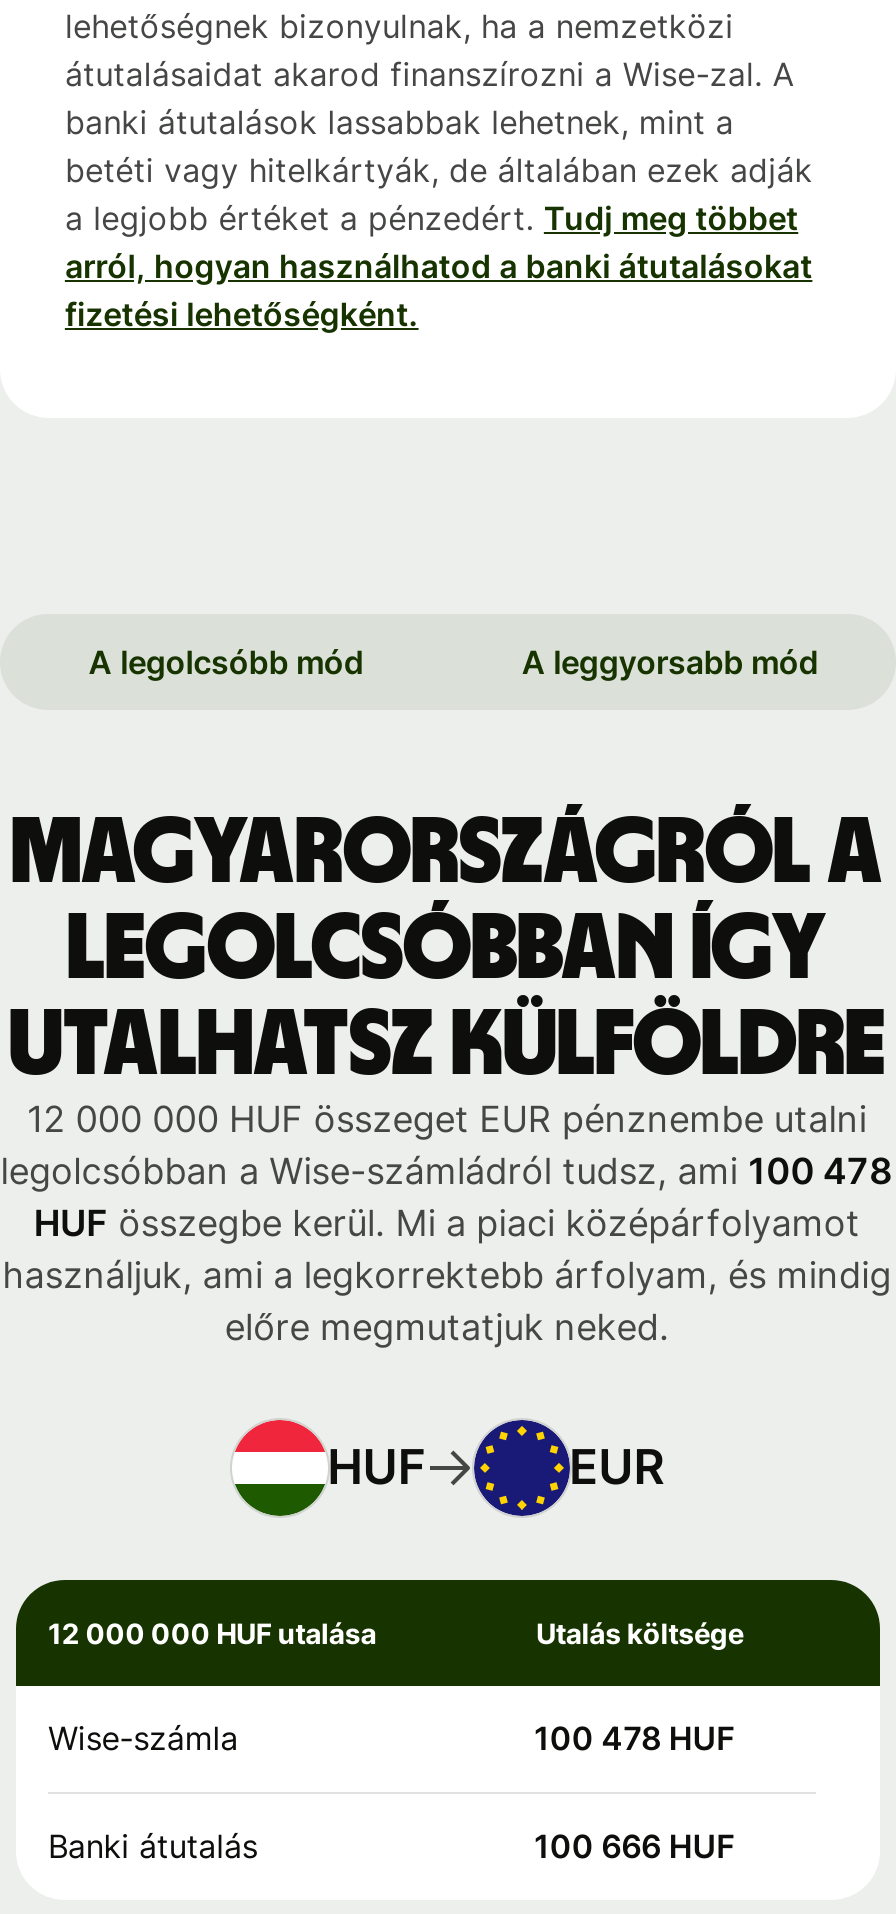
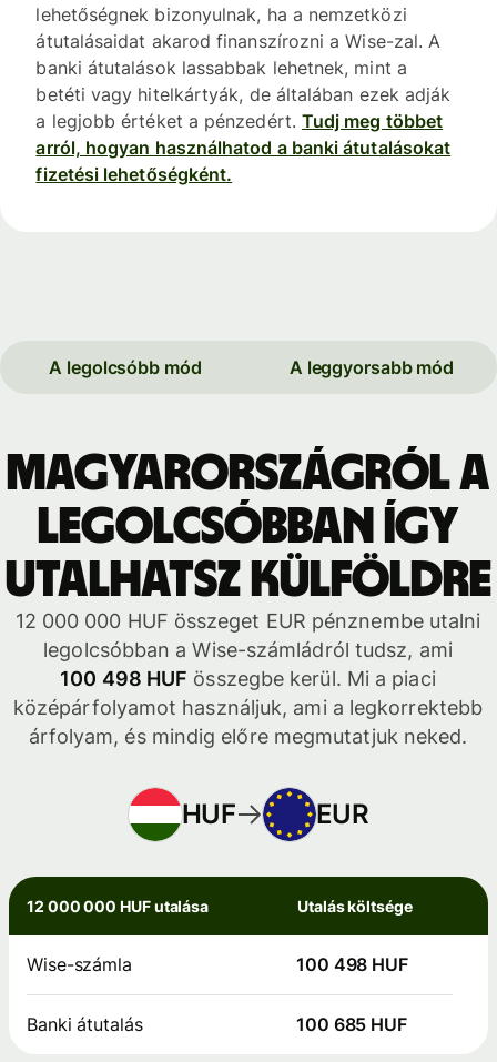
- legolcsóbban a Wise-számládról tudsz, ami 100 478
- HUF összegbe kerül. Mi a piaci középárfolyamot
- használjuk, ami a legkorrektebb árfolyam, és mindig
- előre megmutatjuk neked.
+ legolcsóbban a Wise-számládról tudsz, ami
+ 100 498 HUF összegbe kerül. Mi a piaci
+ középárfolyamot használjuk, ami a legkorrektebb
+ árfolyam, és mindig előre megmutatjuk neked.

- 100 478 HUF
+ 100 498 HUF

- 100 666 HUF
+ 100 685 HUF
